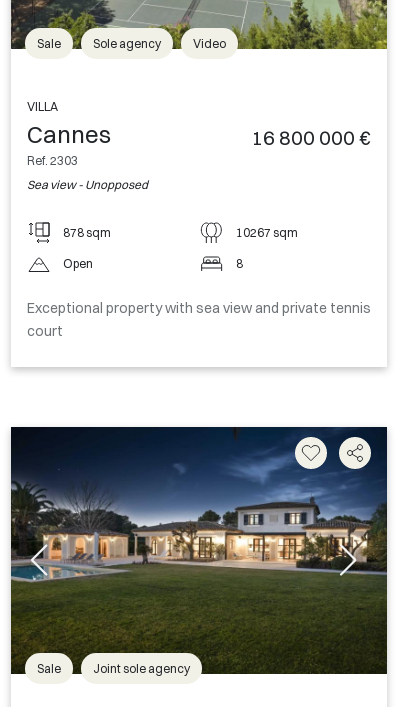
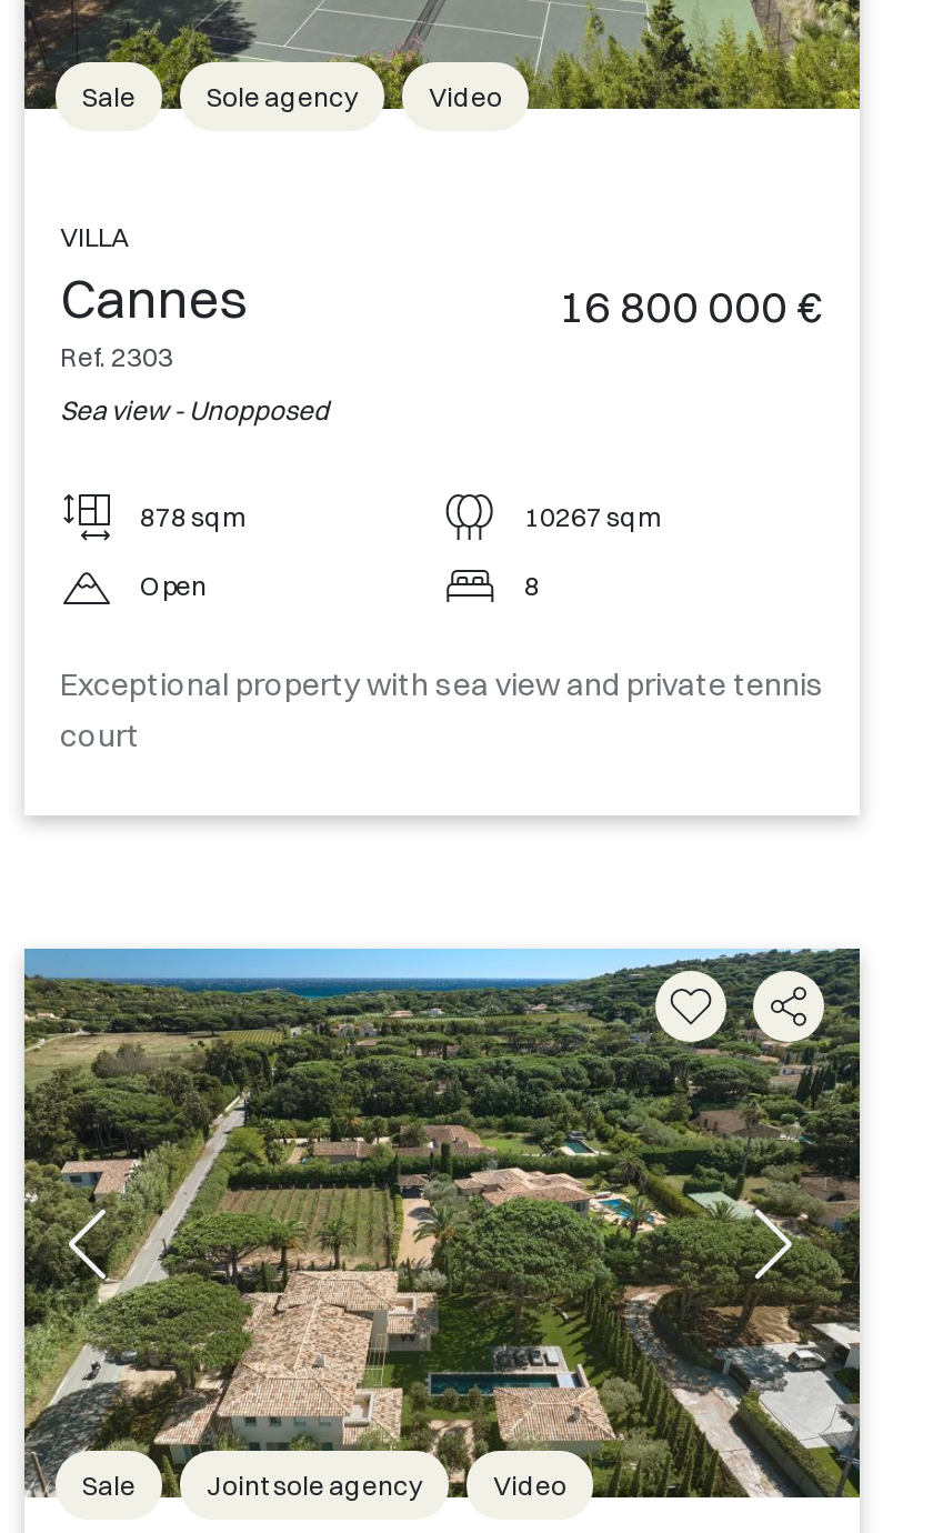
- [image]
+ [image]

+ Video
